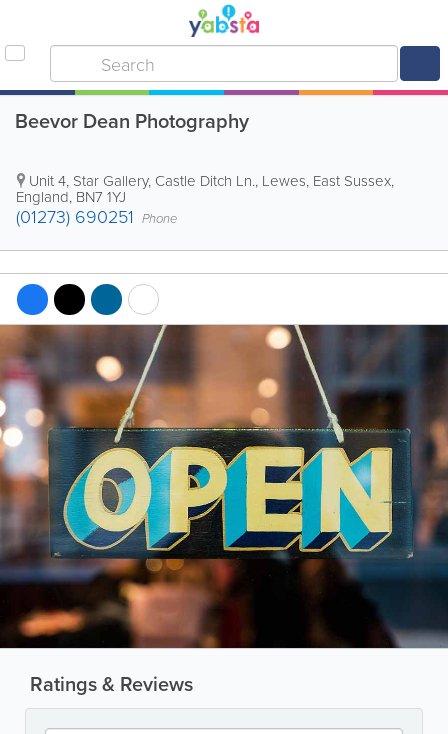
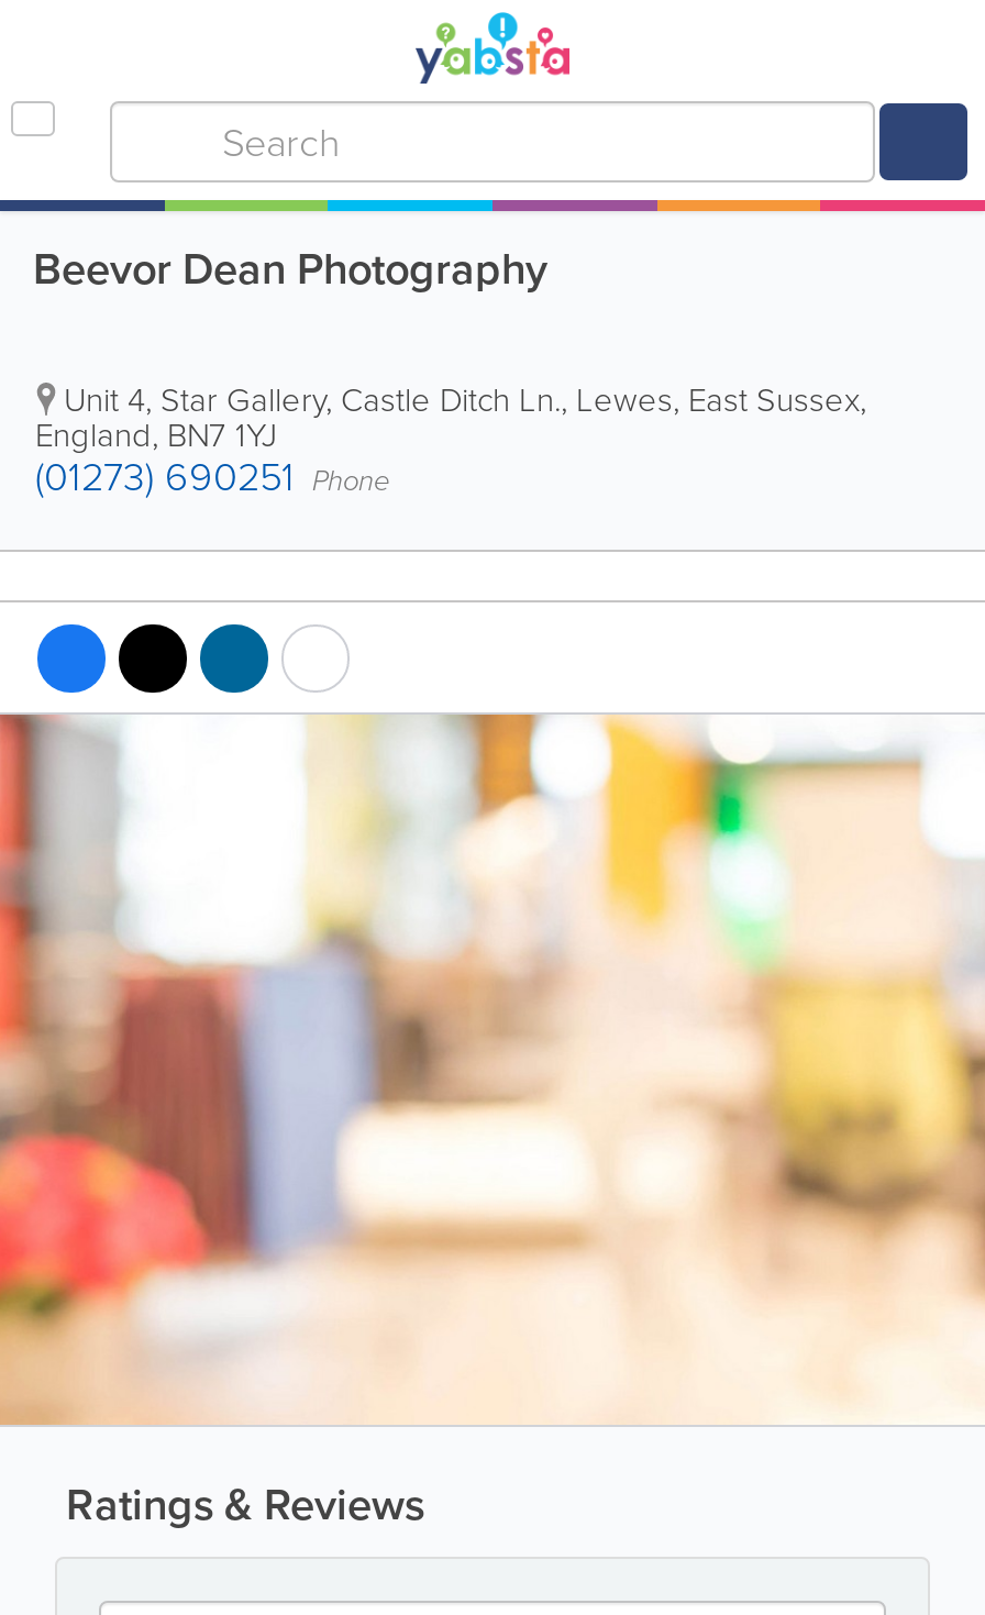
- [image]
+ [image]
